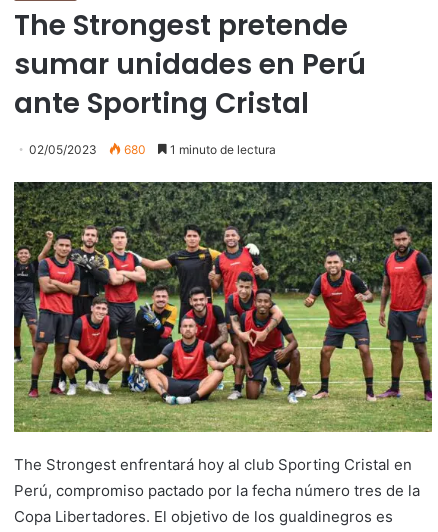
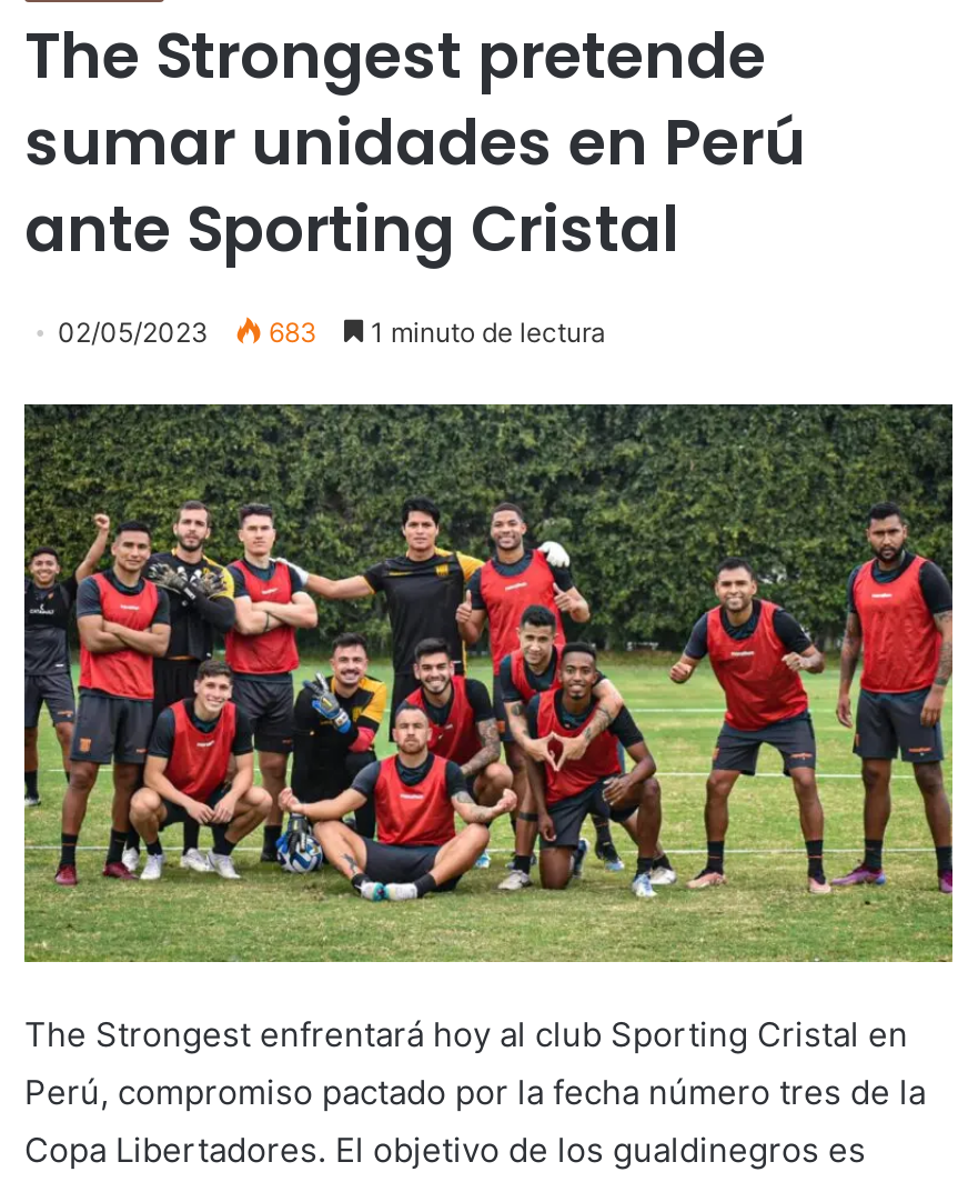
- 02/05/2023 680 1 minuto de lectura
+ 02/05/2023 683 1 minuto de lectura
